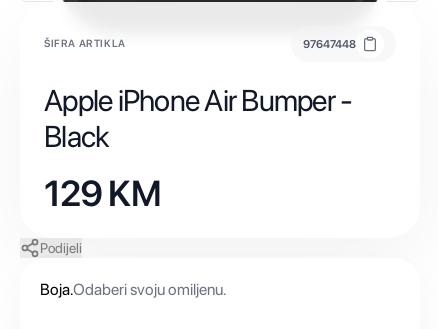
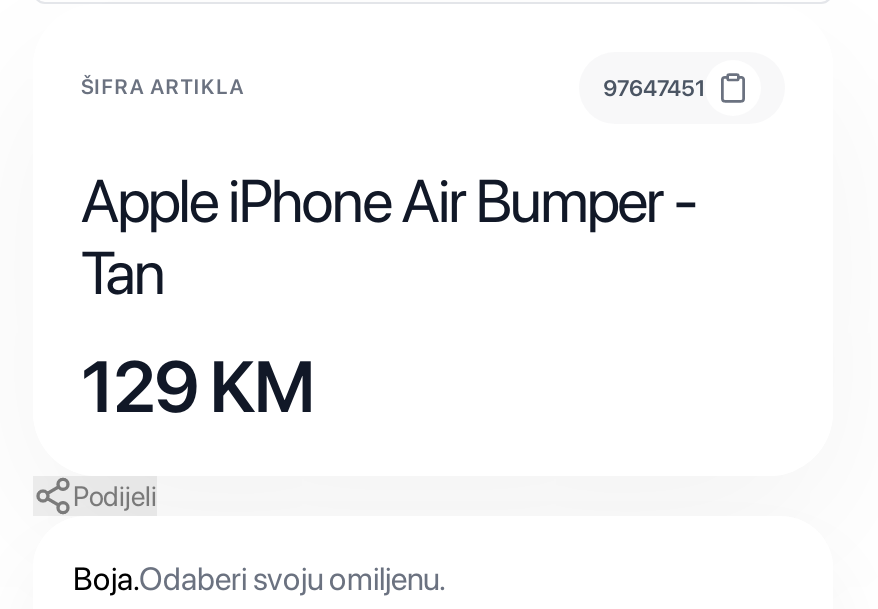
- 97647448
+ 97647451

- Black
+ Tan
